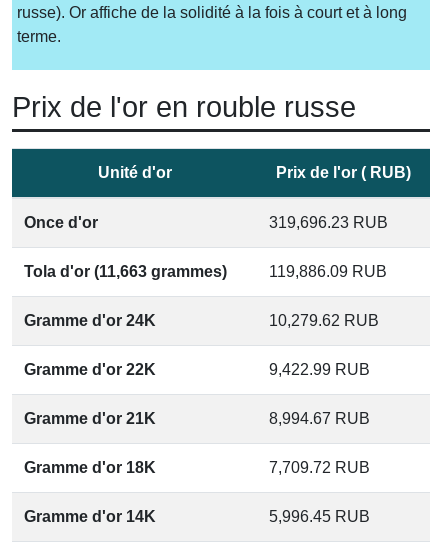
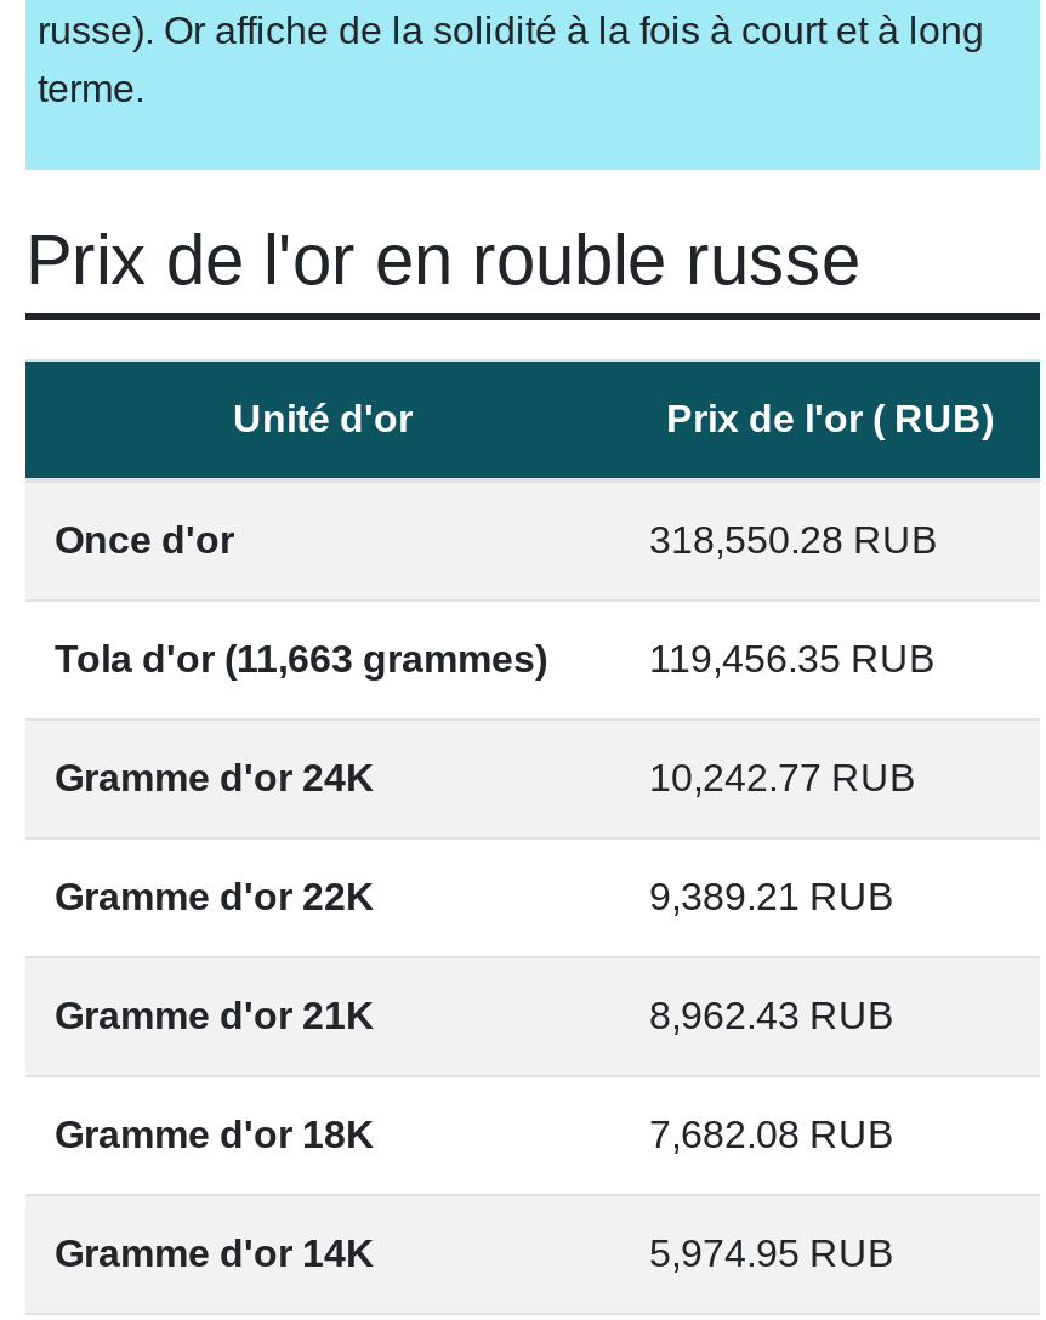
- 319,696.23 RUB
+ 318,550.28 RUB

- 119,886.09 RUB
+ 119,456.35 RUB

- 10,279.62 RUB
+ 10,242.77 RUB

- 9,422.99 RUB
+ 9,389.21 RUB

- 8,994.67 RUB
+ 8,962.43 RUB

- 7,709.72 RUB
+ 7,682.08 RUB

- 5,996.45 RUB
+ 5,974.95 RUB
